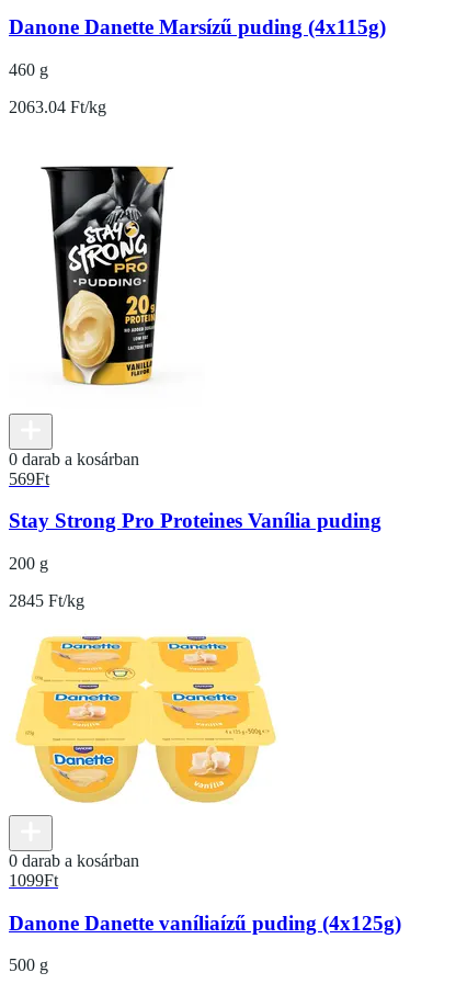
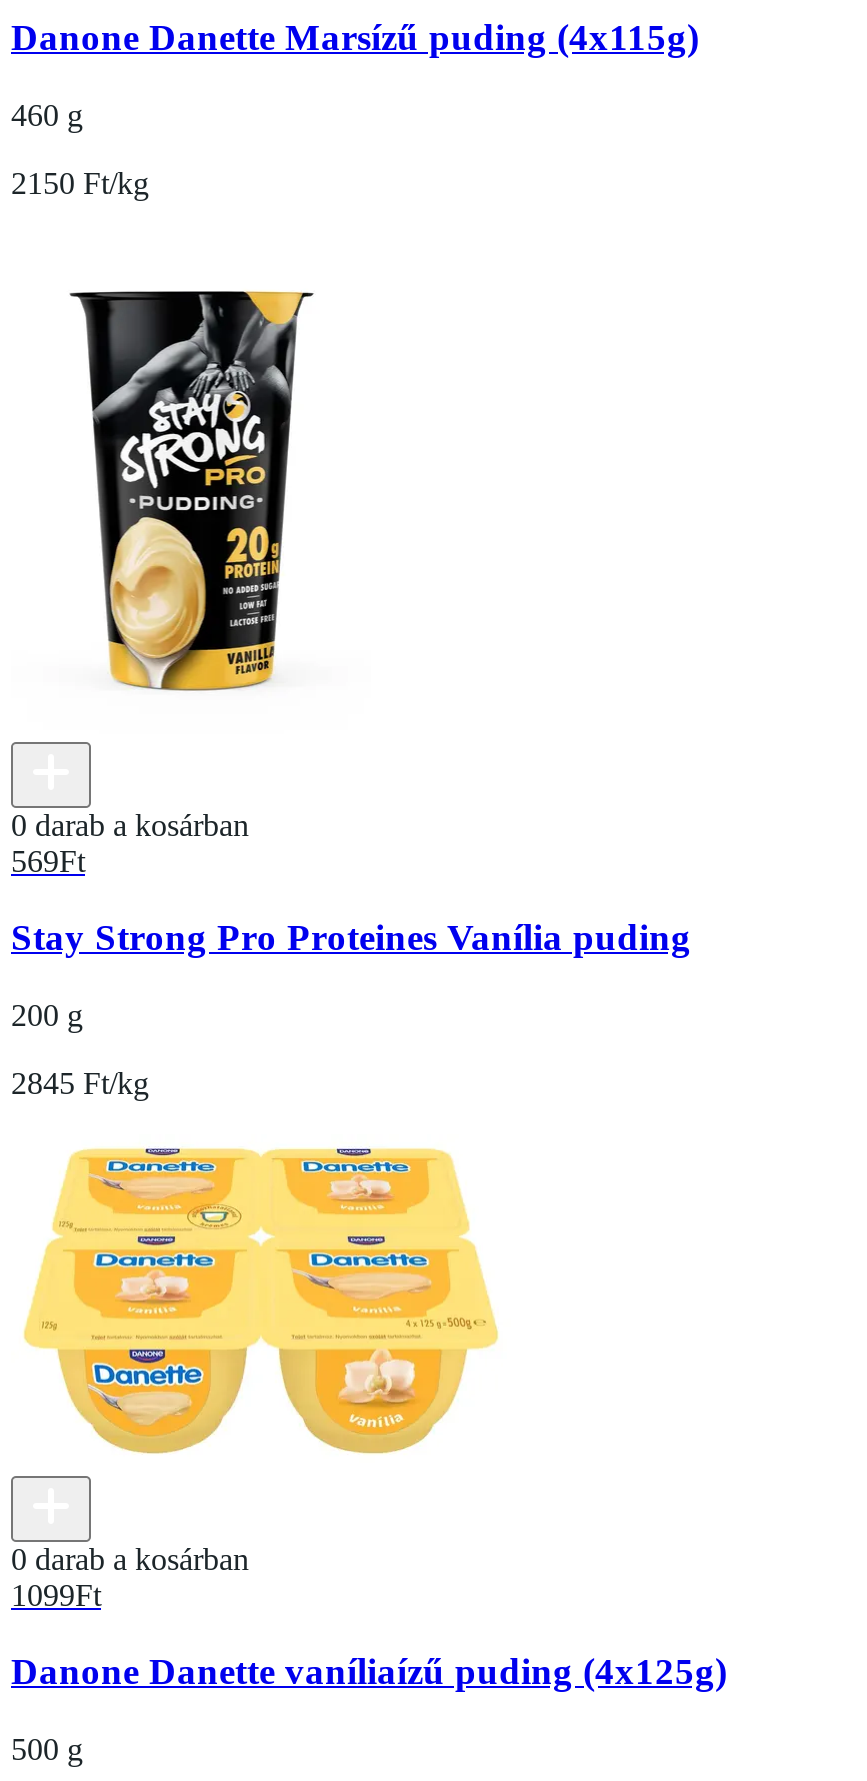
- 2063.04 Ft/kg
+ 2150 Ft/kg
